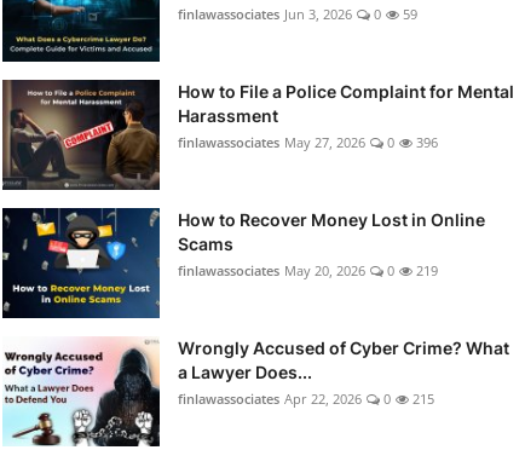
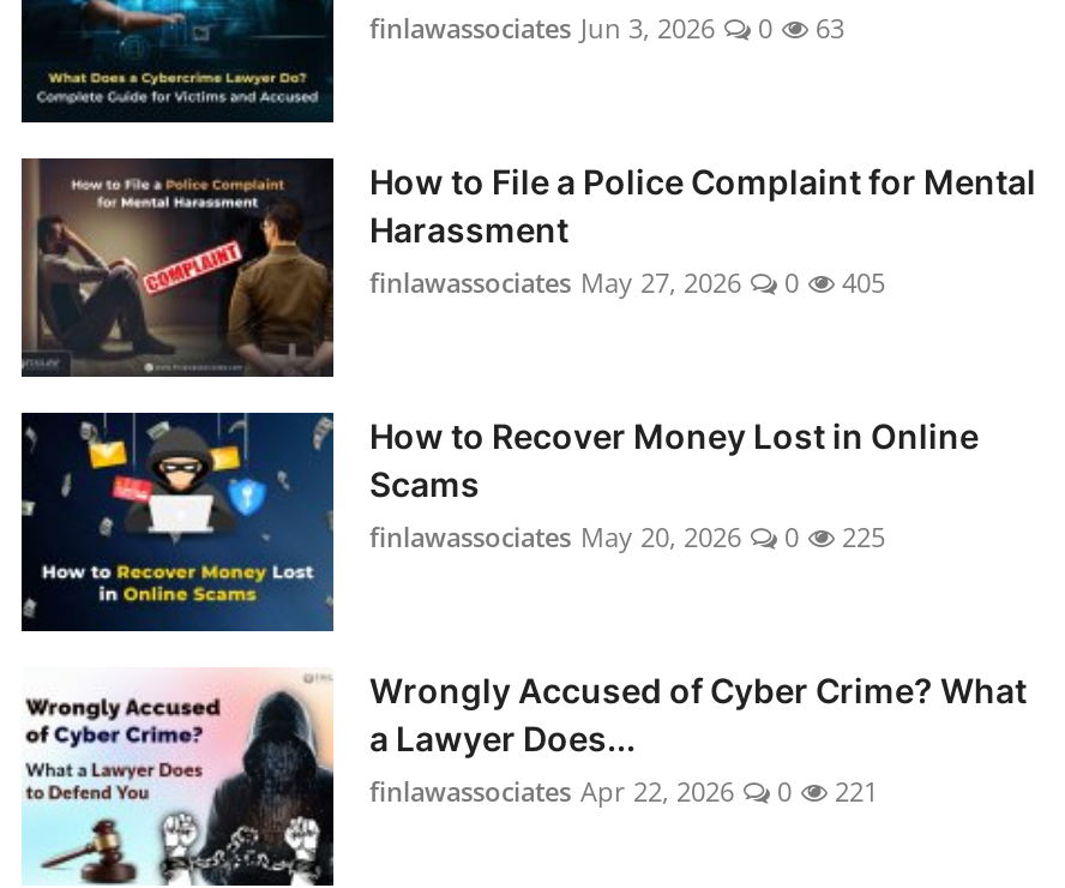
- finlawassociates Jun 3, 2026 0 59
+ finlawassociates Jun 3, 2026 0 63

- finlawassociates May 27, 2026 0 396
+ finlawassociates May 27, 2026 0 405

- finlawassociates May 20, 2026 0 219
+ finlawassociates May 20, 2026 0 225

- finlawassociates Apr 22, 2026 0 215
+ finlawassociates Apr 22, 2026 0 221
